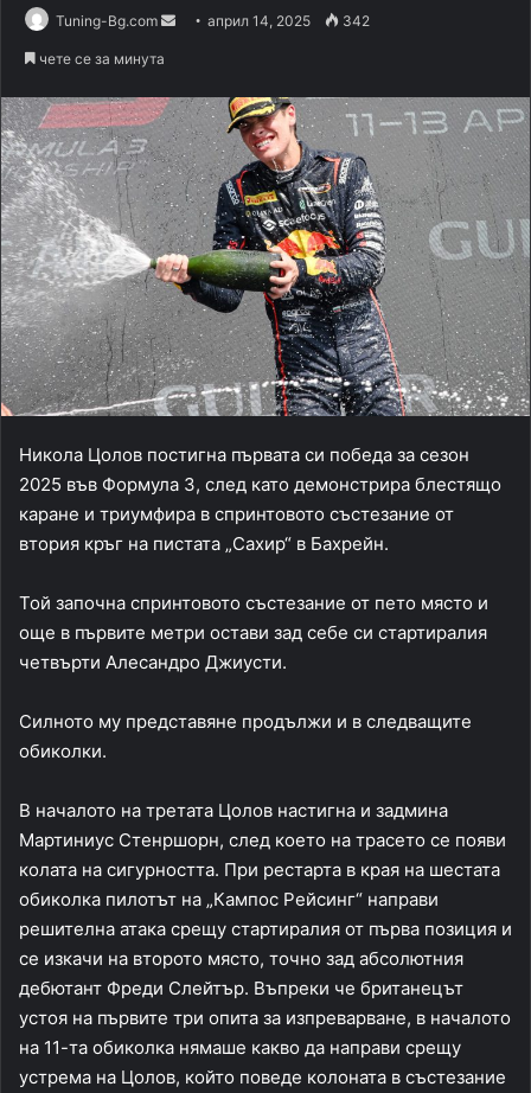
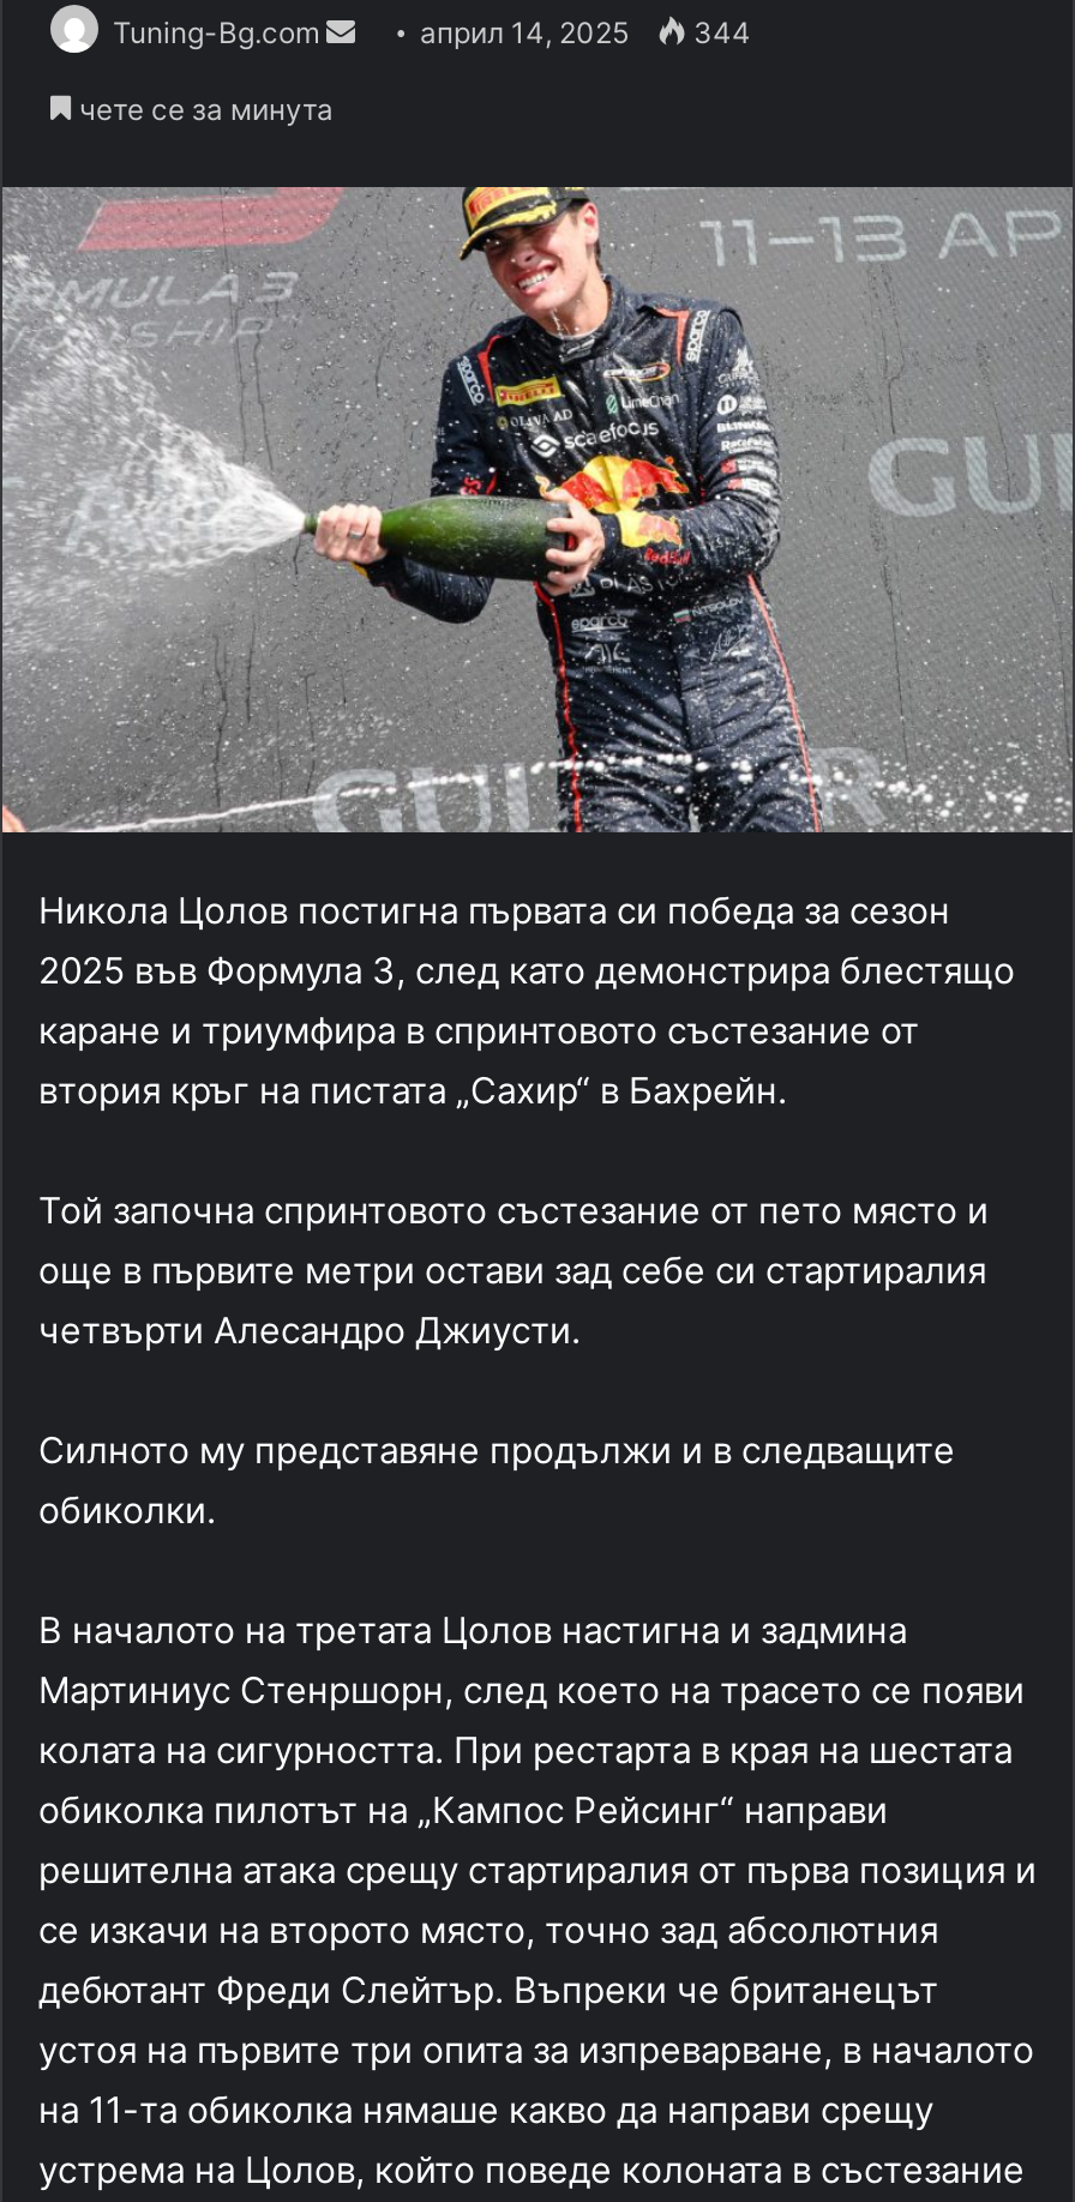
- 342
+ 344
